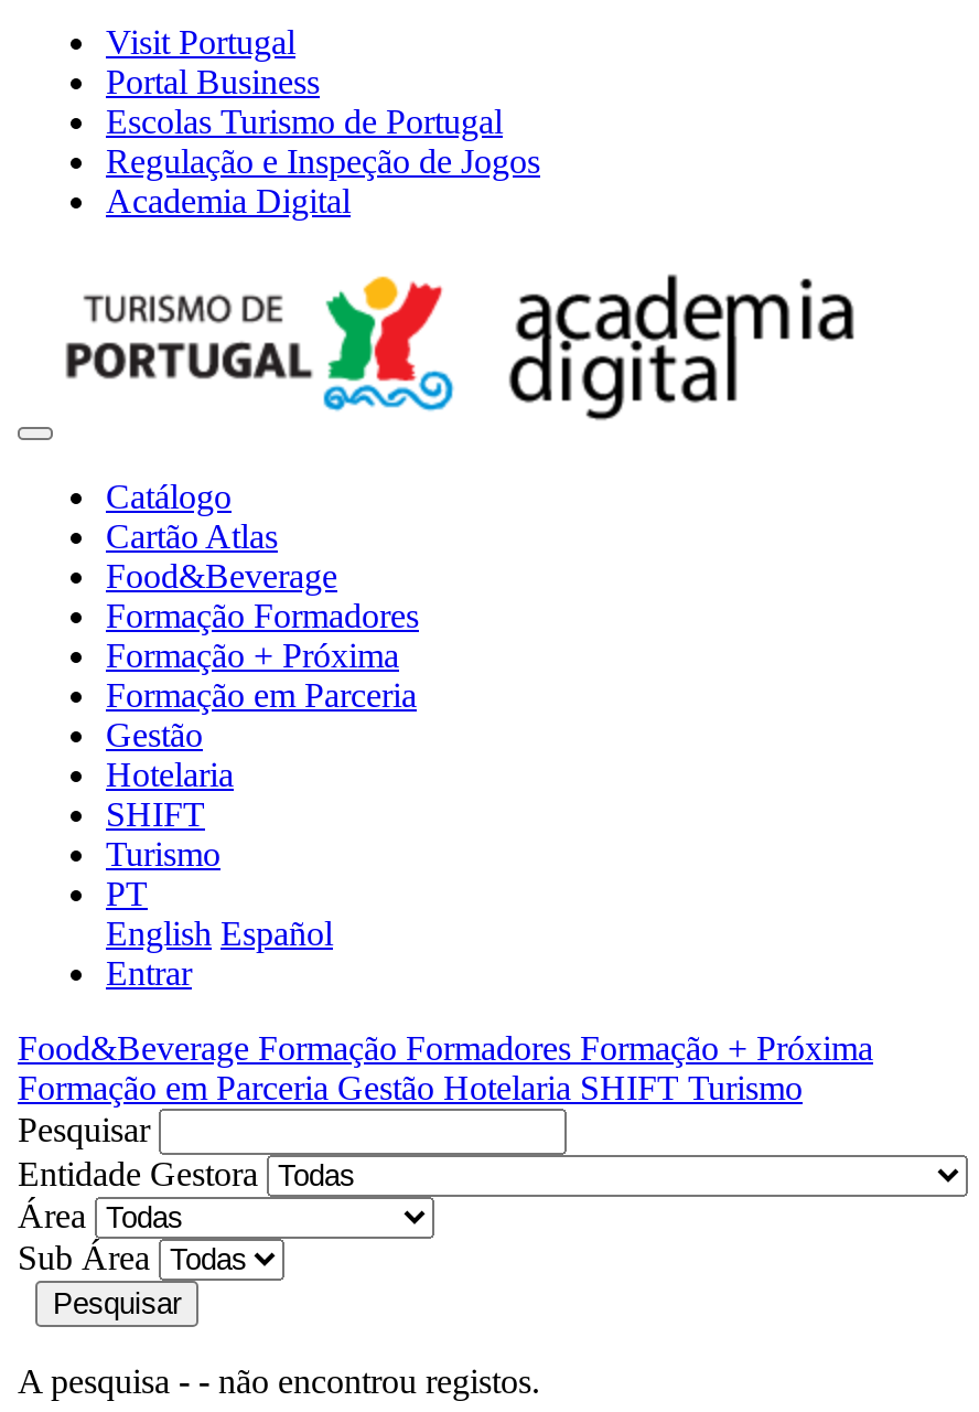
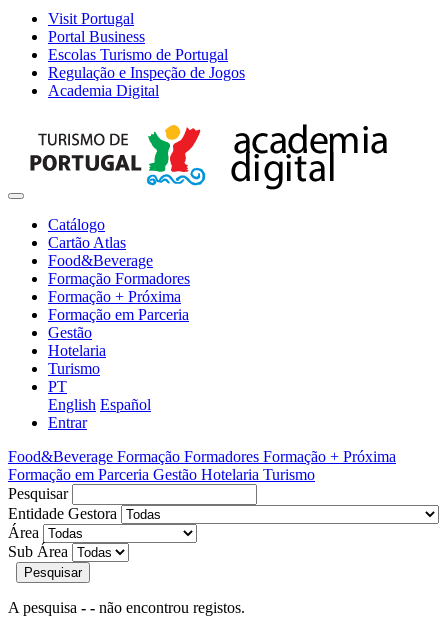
- SHIFT

- Formação em Parceria Gestão Hotelaria SHIFT Turismo
+ Formação em Parceria Gestão Hotelaria Turismo
